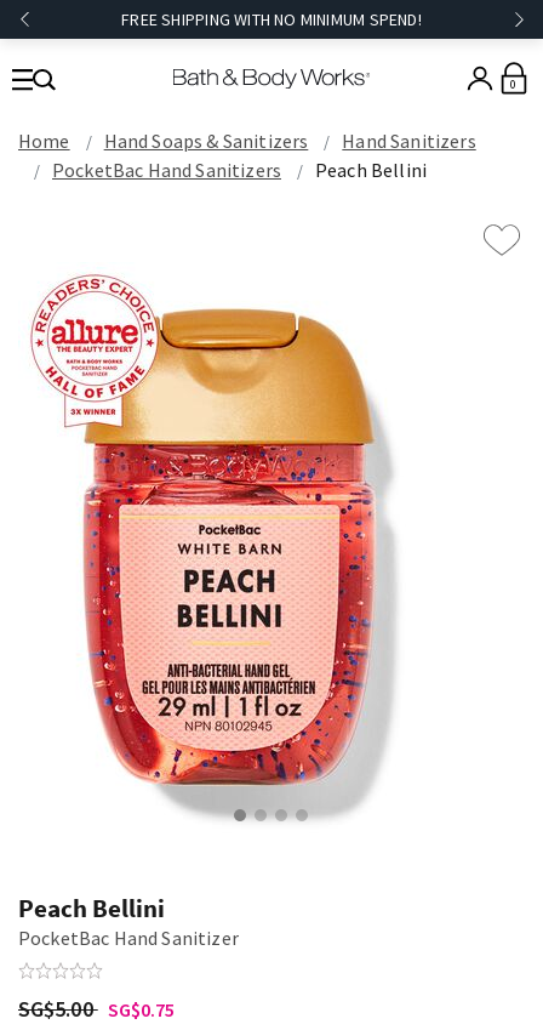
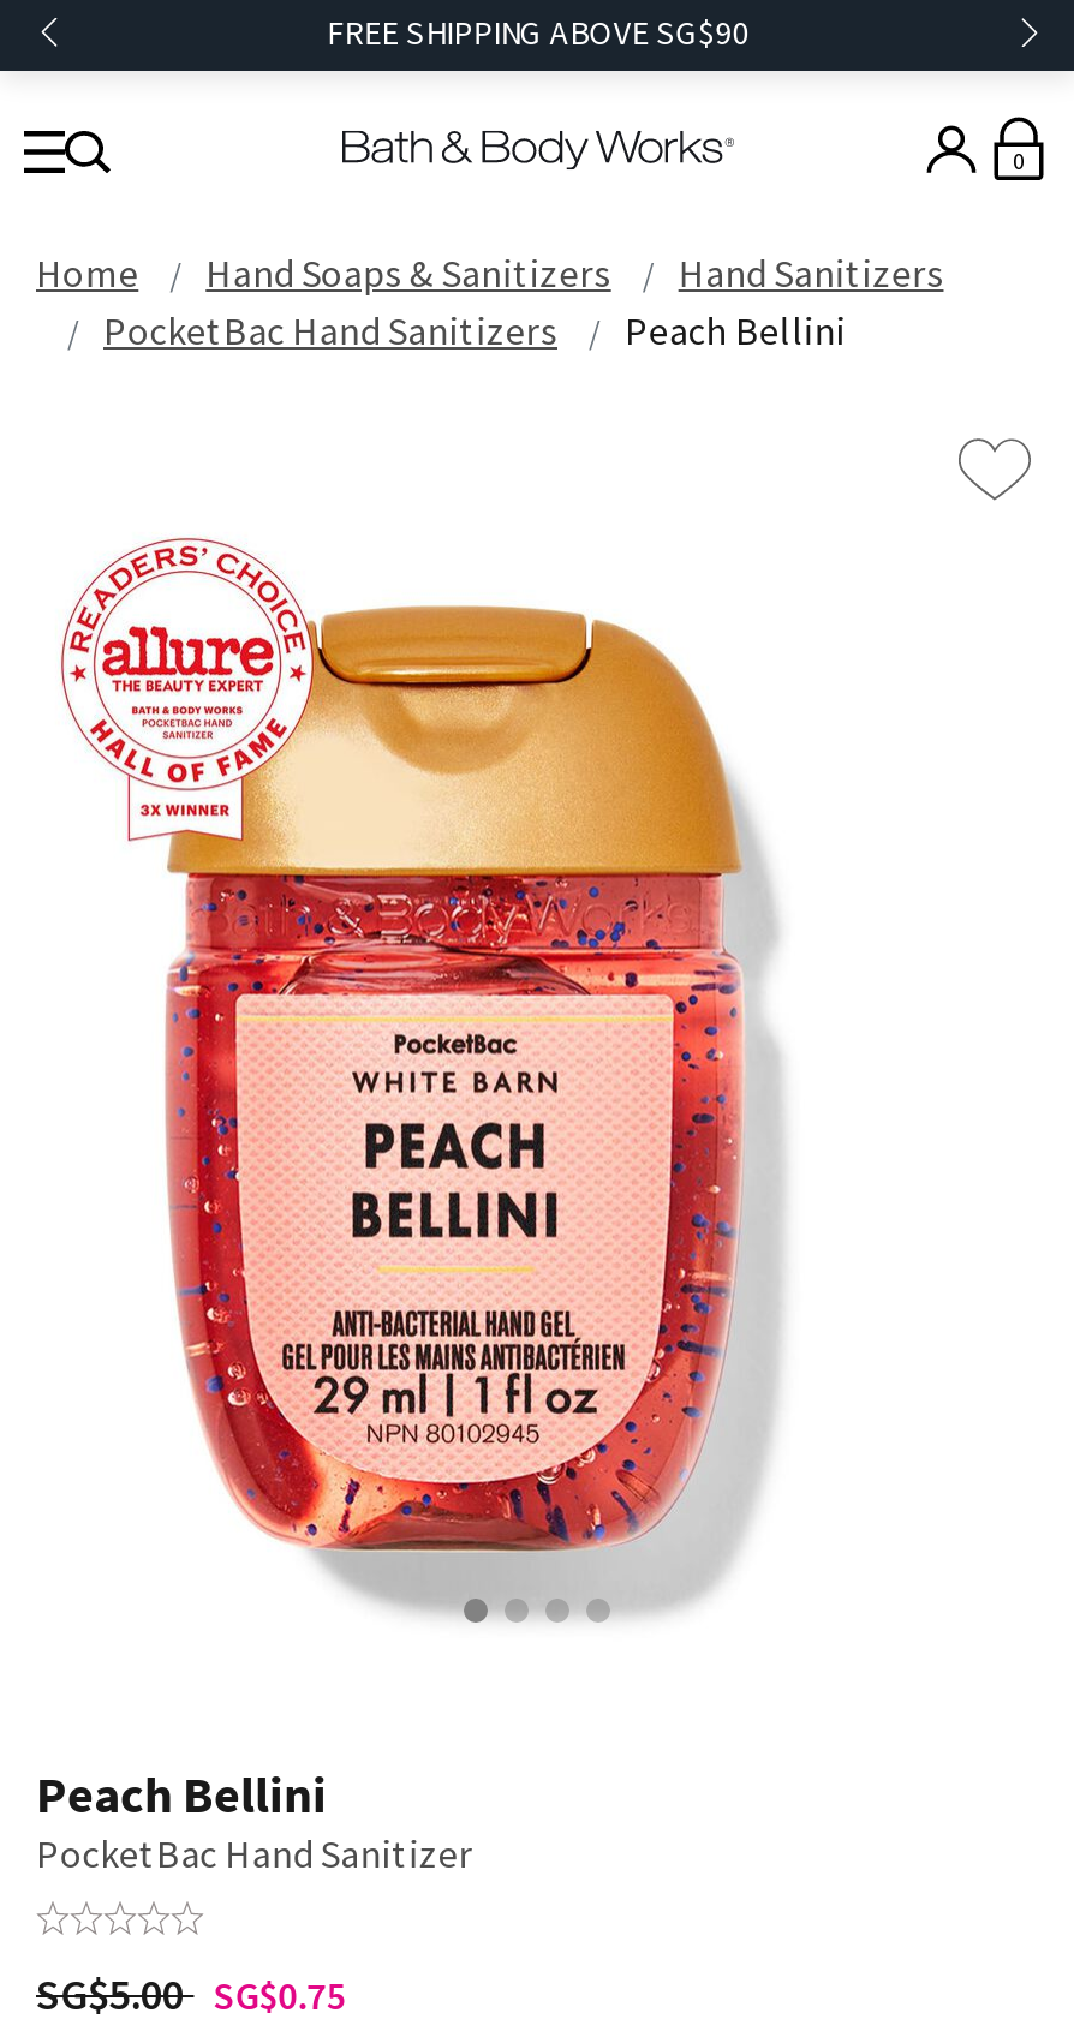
- FREE SHIPPING WITH NO MINIMUM SPEND!
+ FREE SHIPPING ABOVE SG$90
